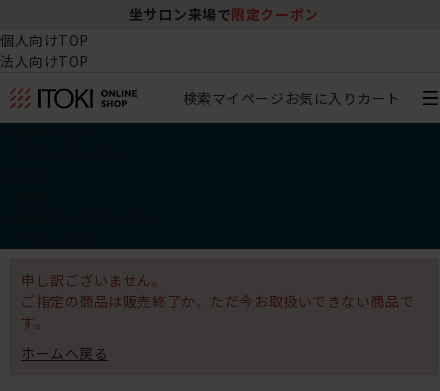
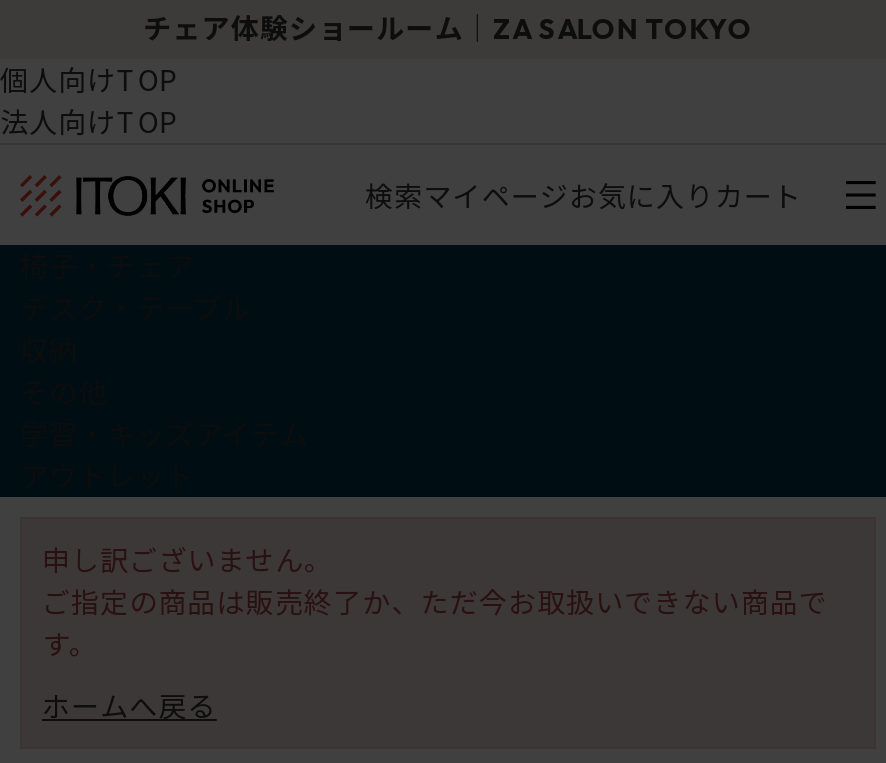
- 坐サロン来場で限定クーポン
+ チェア体験ショールーム｜ZA SALON TOKYO
